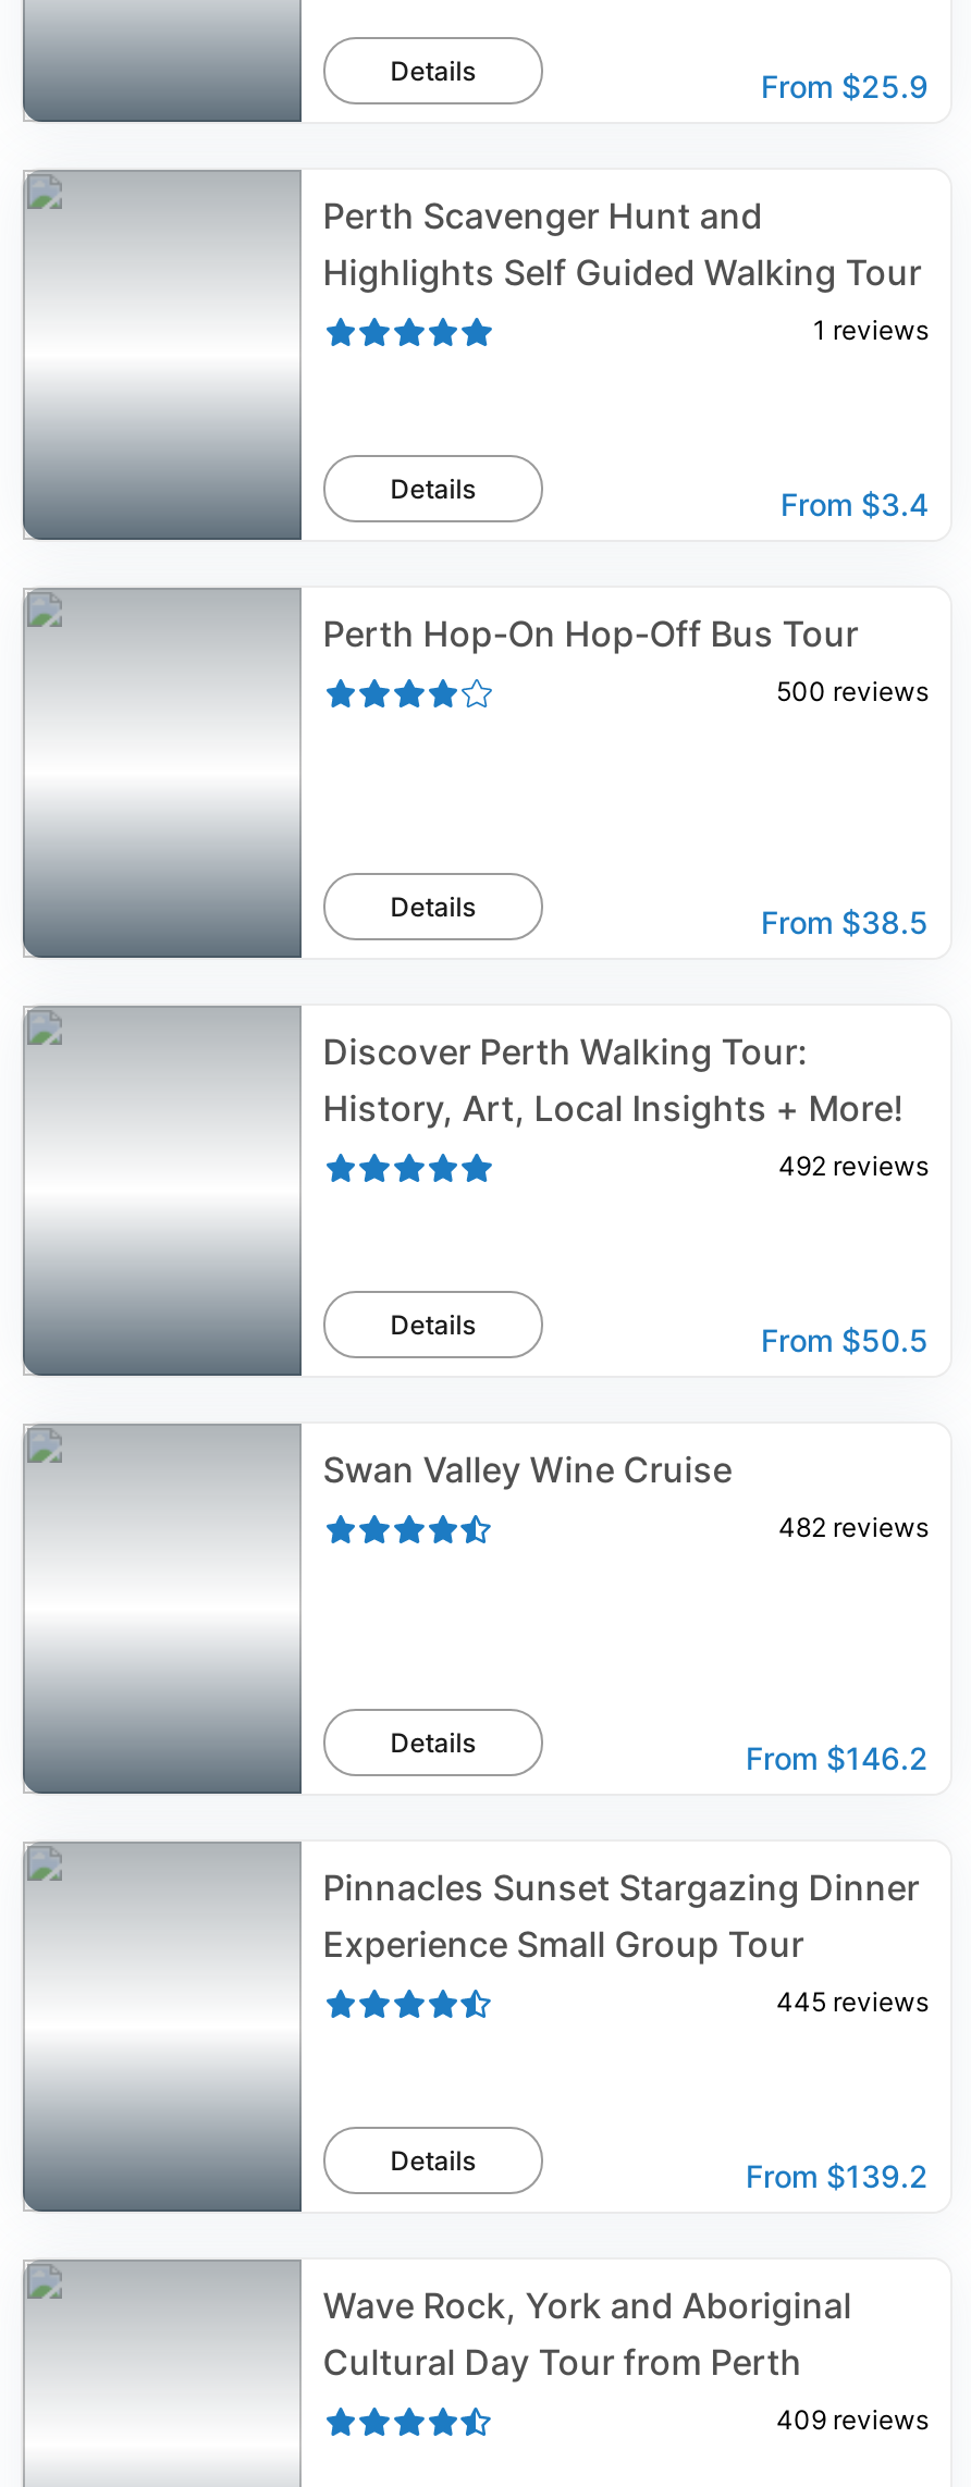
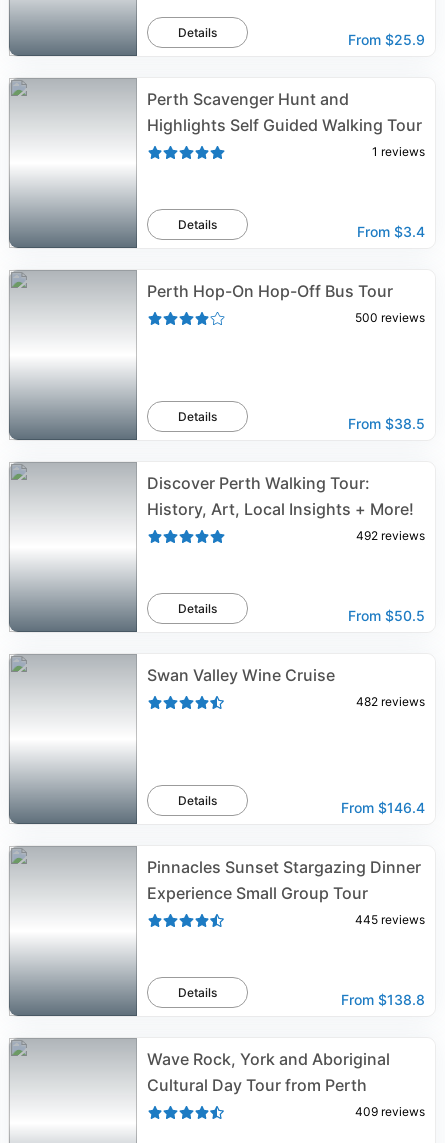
- From $146.2
+ From $146.4

- From $139.2
+ From $138.8
